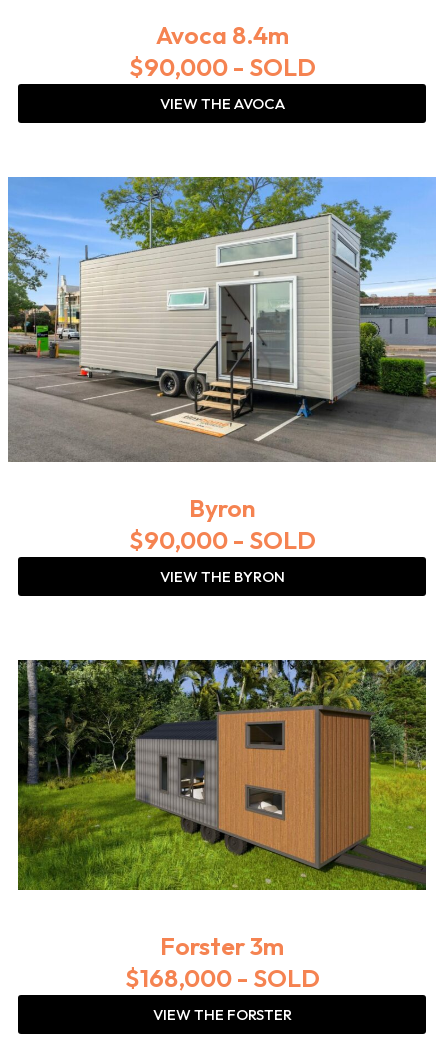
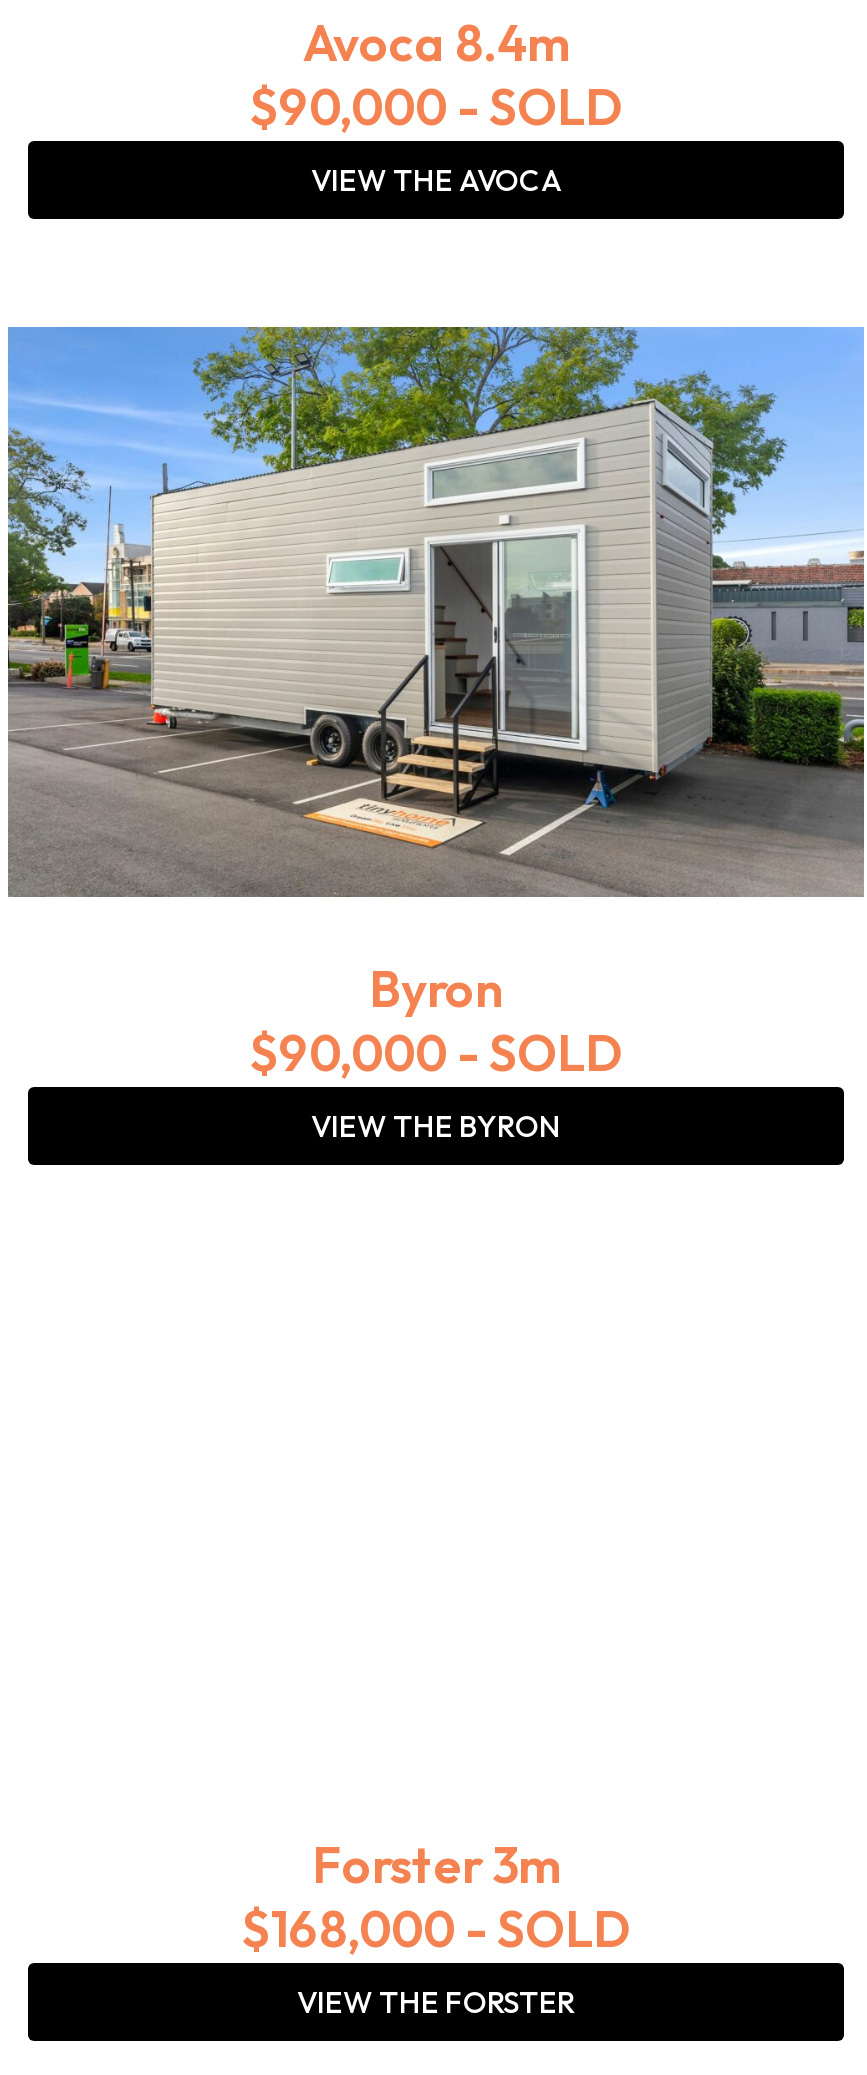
- [image]
